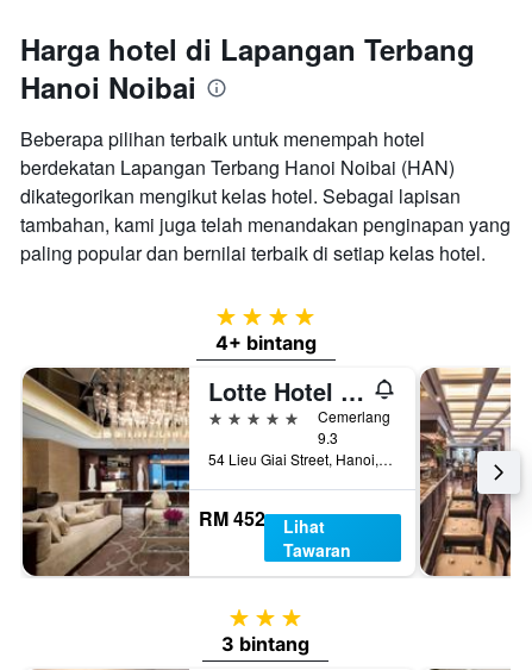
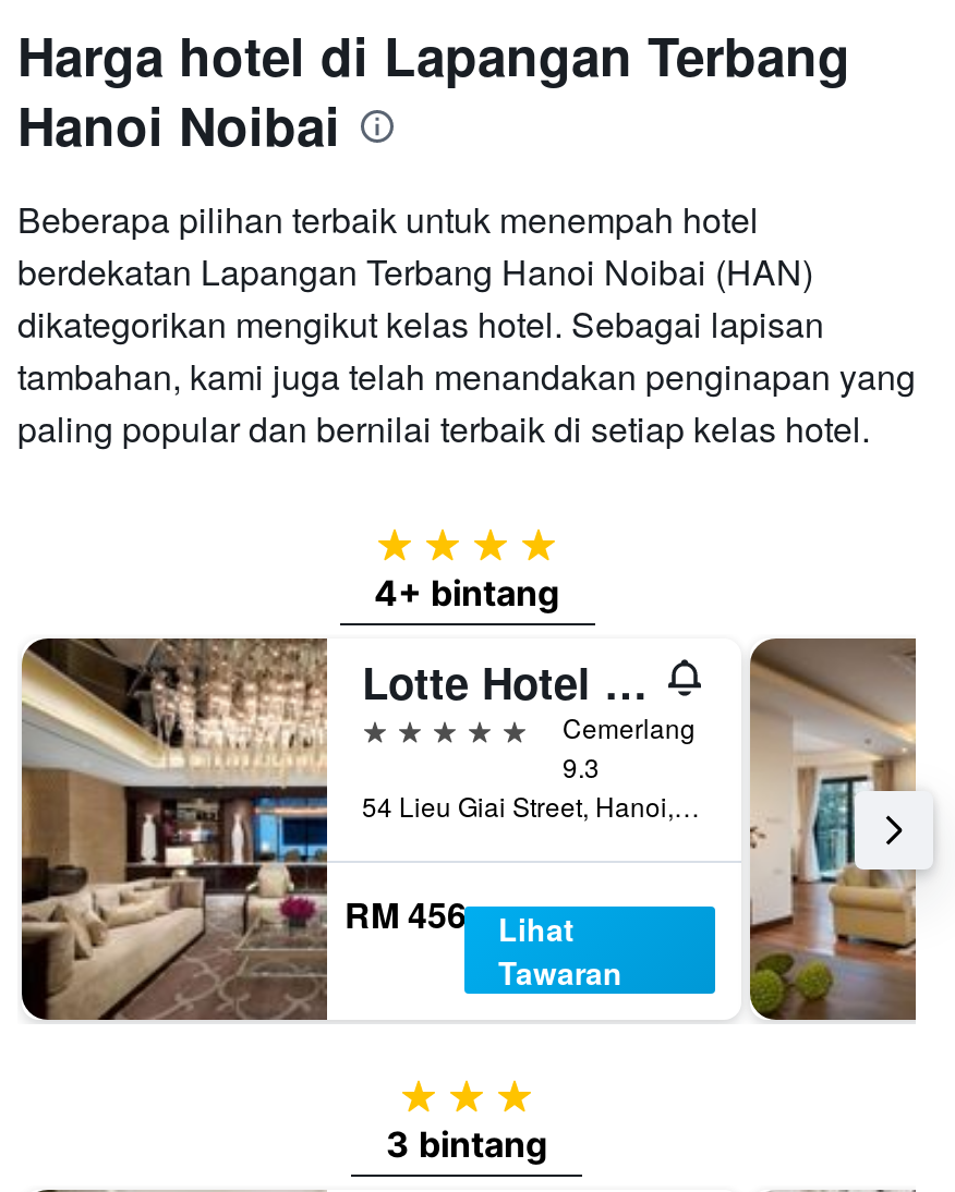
- [image]
+ [image]

- RM 452 Lihat
+ RM 456 Lihat
